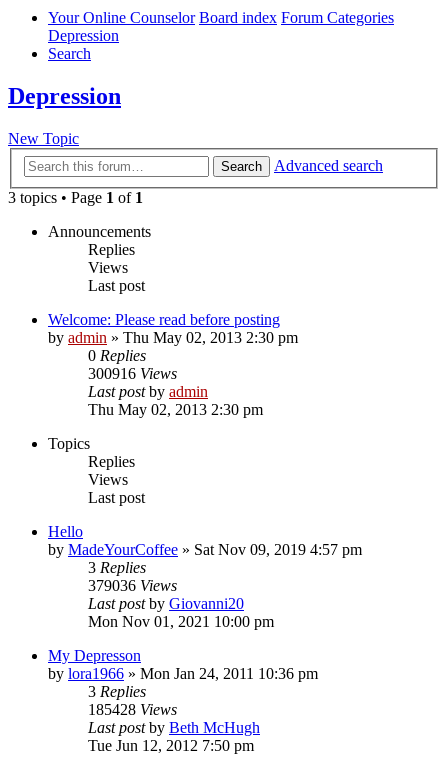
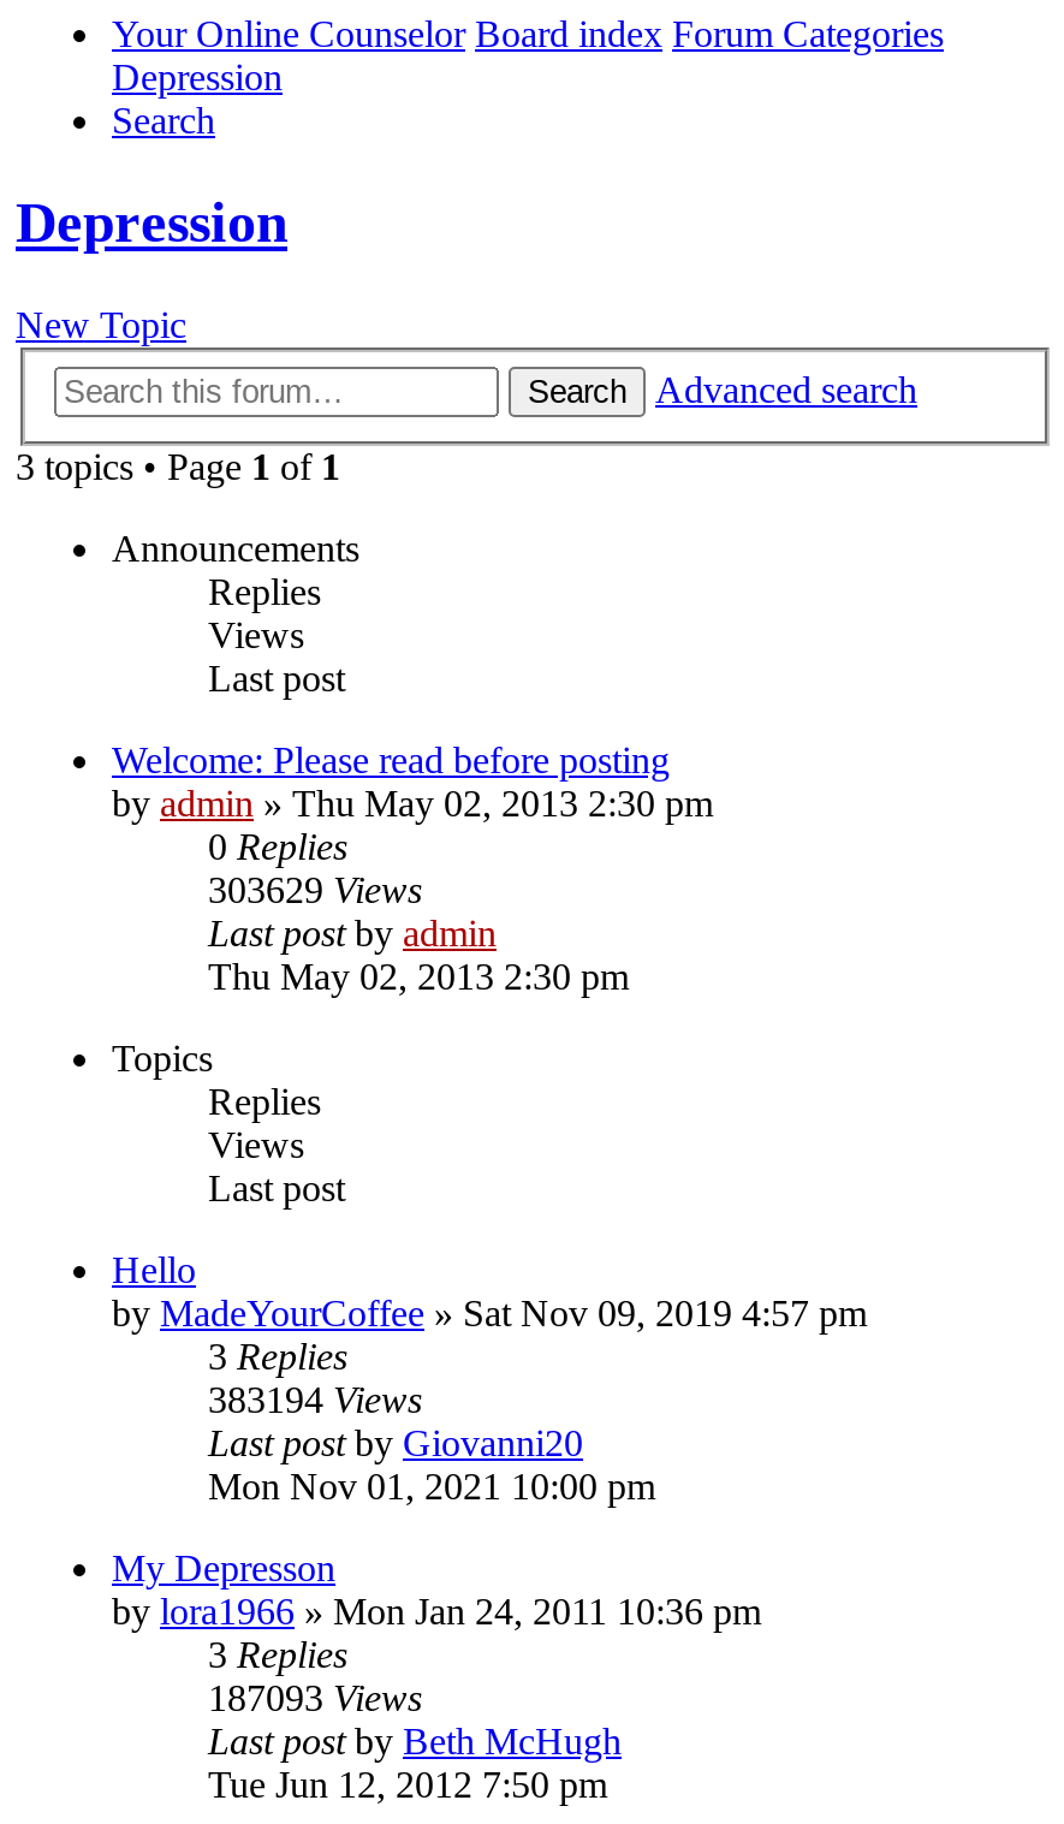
- 300916 Views
+ 303629 Views

- 379036 Views
+ 383194 Views

- 185428 Views
+ 187093 Views
